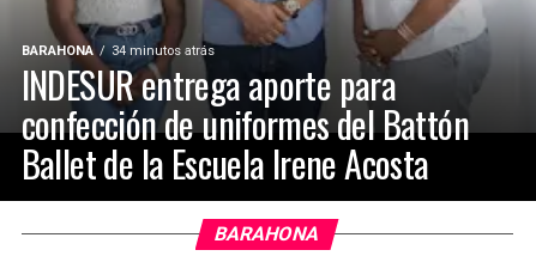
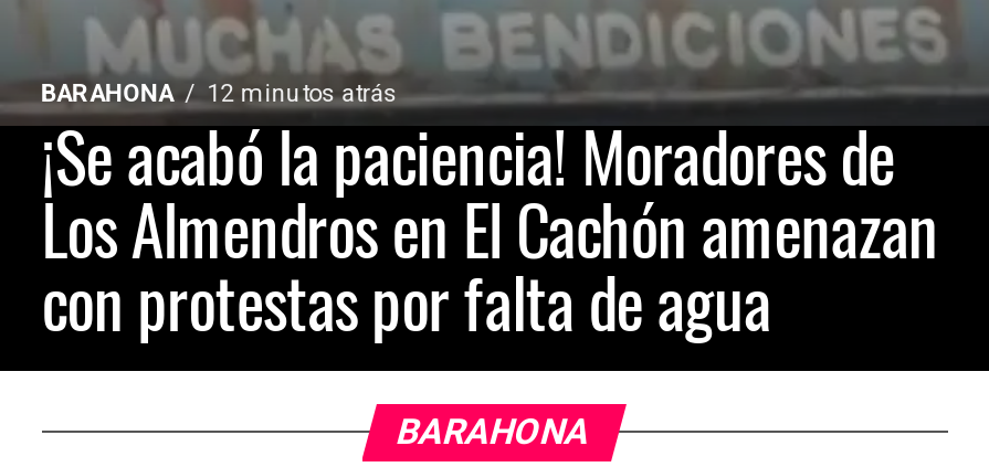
- 34 minutos atrás
- INDESUR entrega aporte para
- confección de uniformes del Battón
- Ballet de la Escuela Irene Acosta
+ 12 minutos atrás
+ ¡Se acabó la paciencia! Moradores de
+ Los Almendros en El Cachón amenazan
+ con protestas por falta de agua
